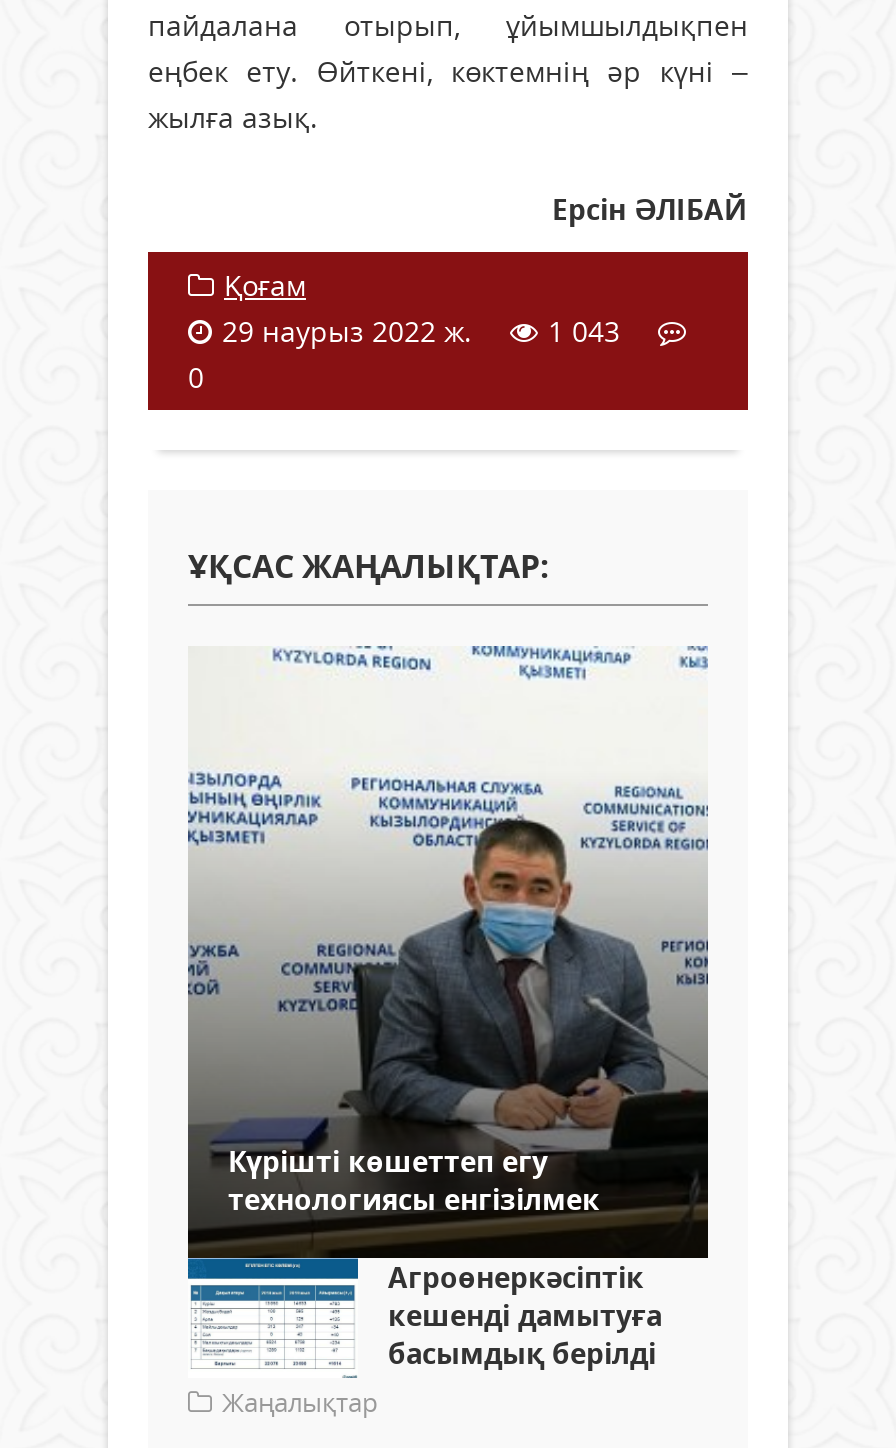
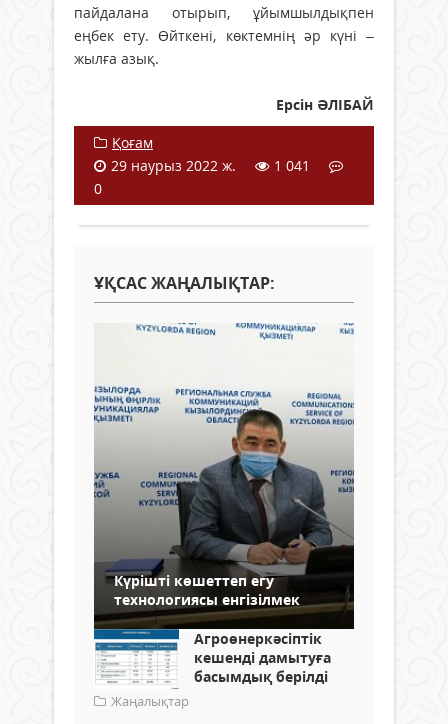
- 29 наурыз 2022 ж. 1 043
+ 29 наурыз 2022 ж. 1 041
